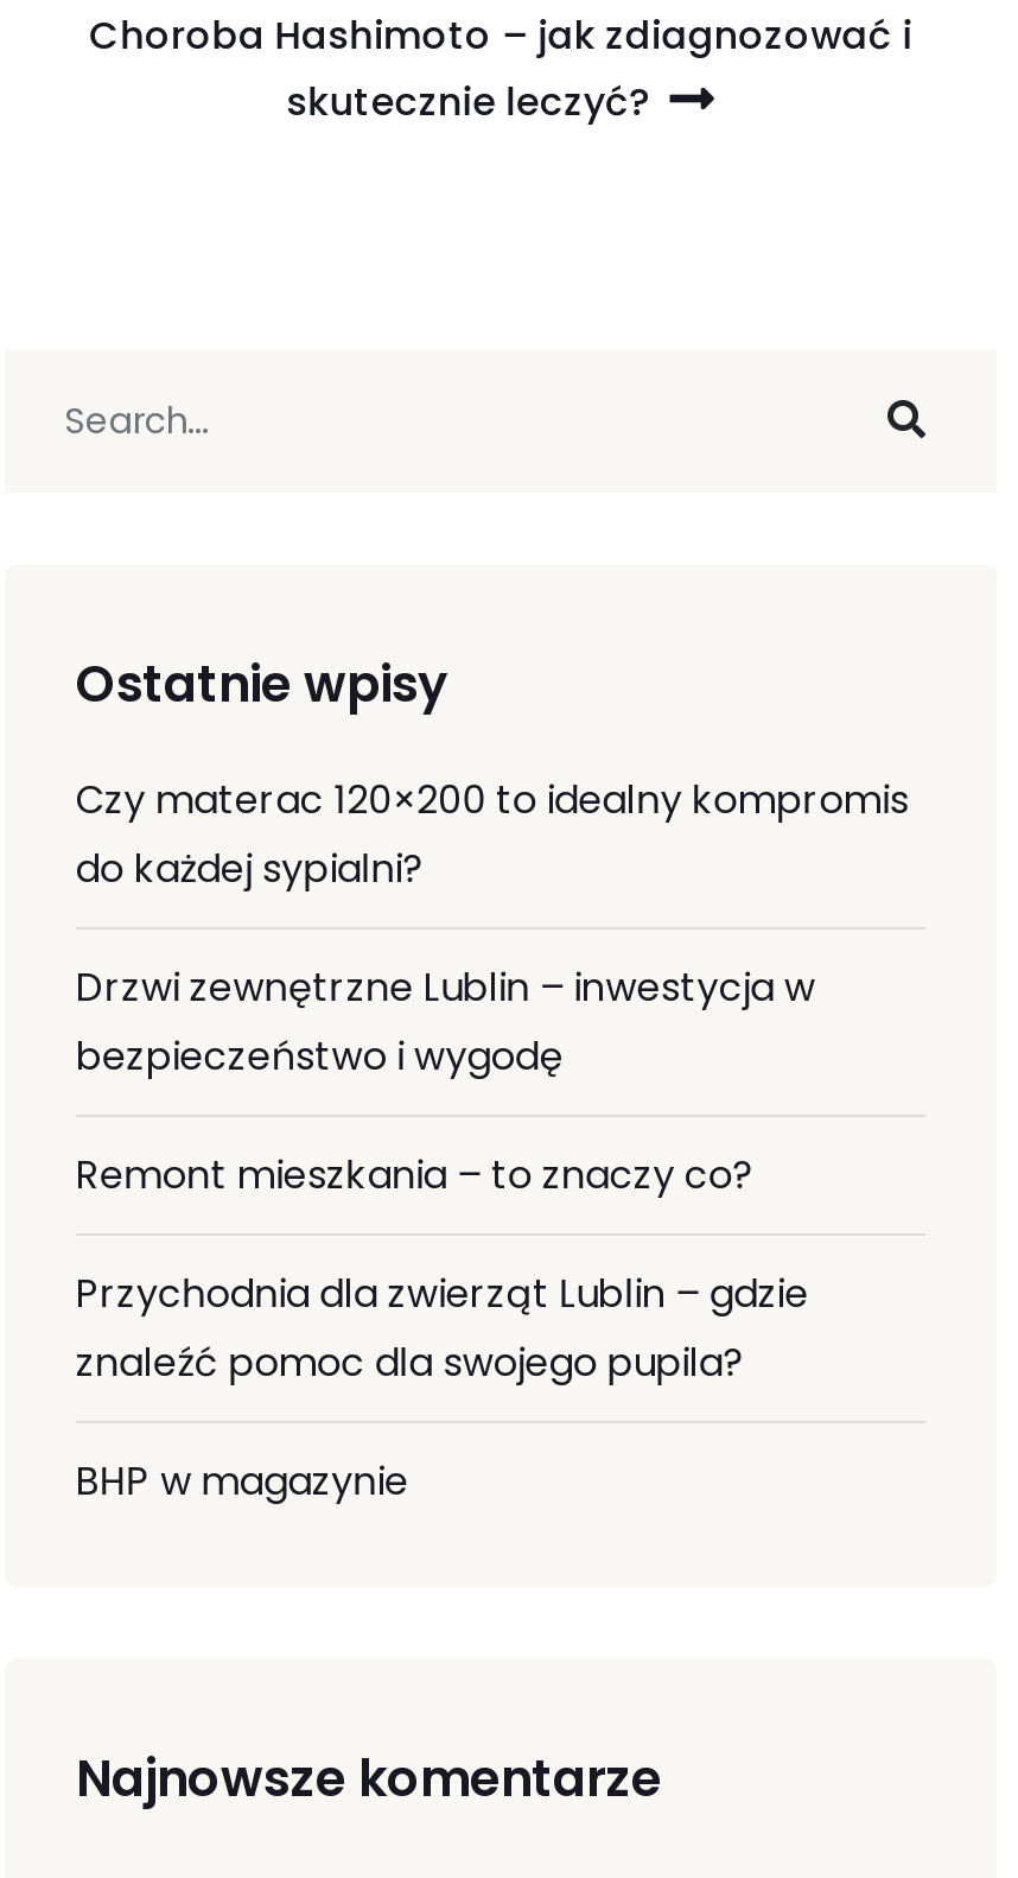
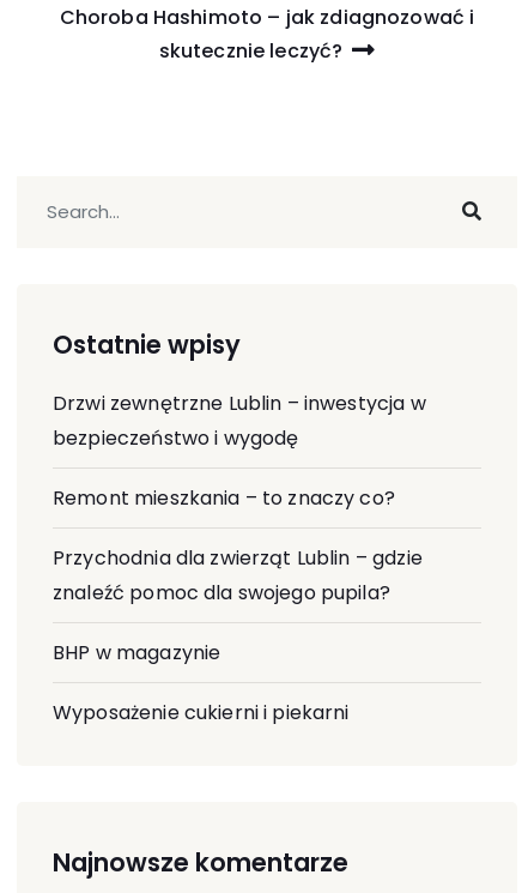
- Czy materac 120×200 to idealny kompromis
- do każdej sypialni?

moved up: Drzwi zewnętrzne Lublin – inwestycja w | bezpieczeństwo i wygodę | Remont mieszkania – to znaczy co? | Przychodnia dla zwierząt Lublin – gdzie | znaleźć pomoc dla swojego pupila? | BHP w magazynie

+ Wyposażenie cukierni i piekarni
